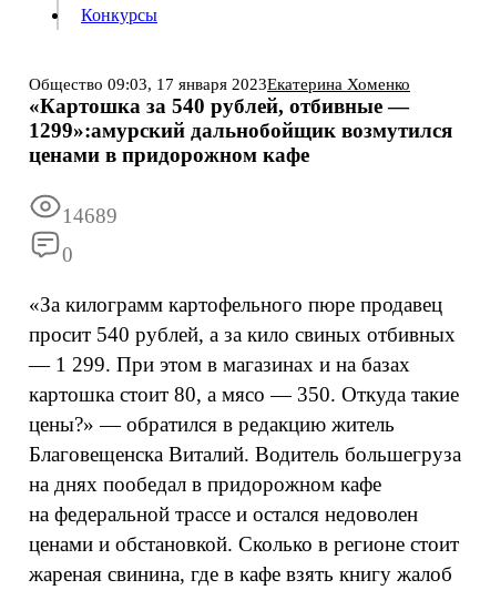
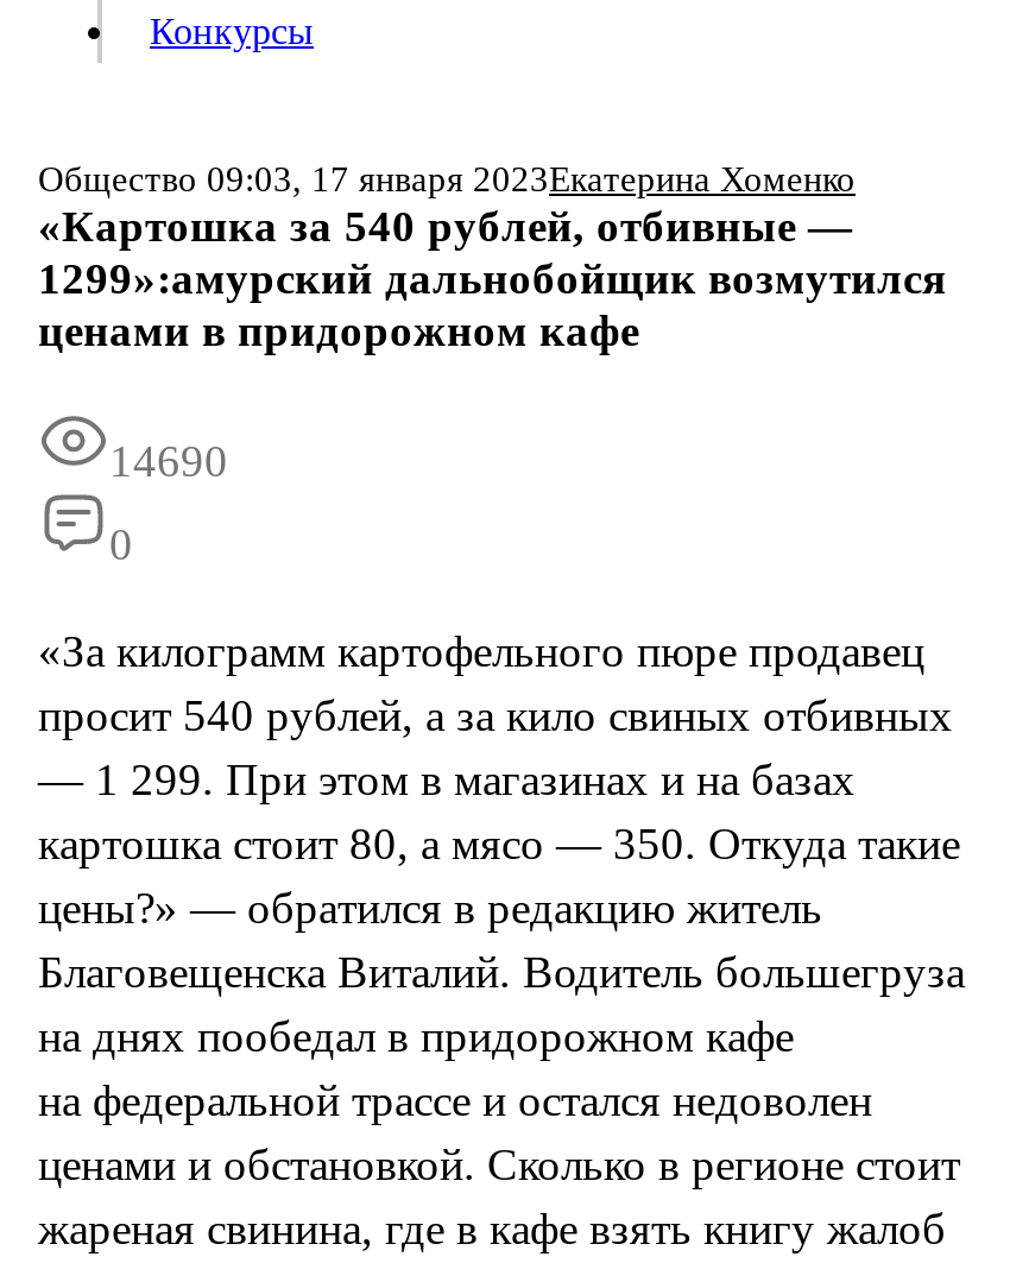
- 14689
+ 14690
